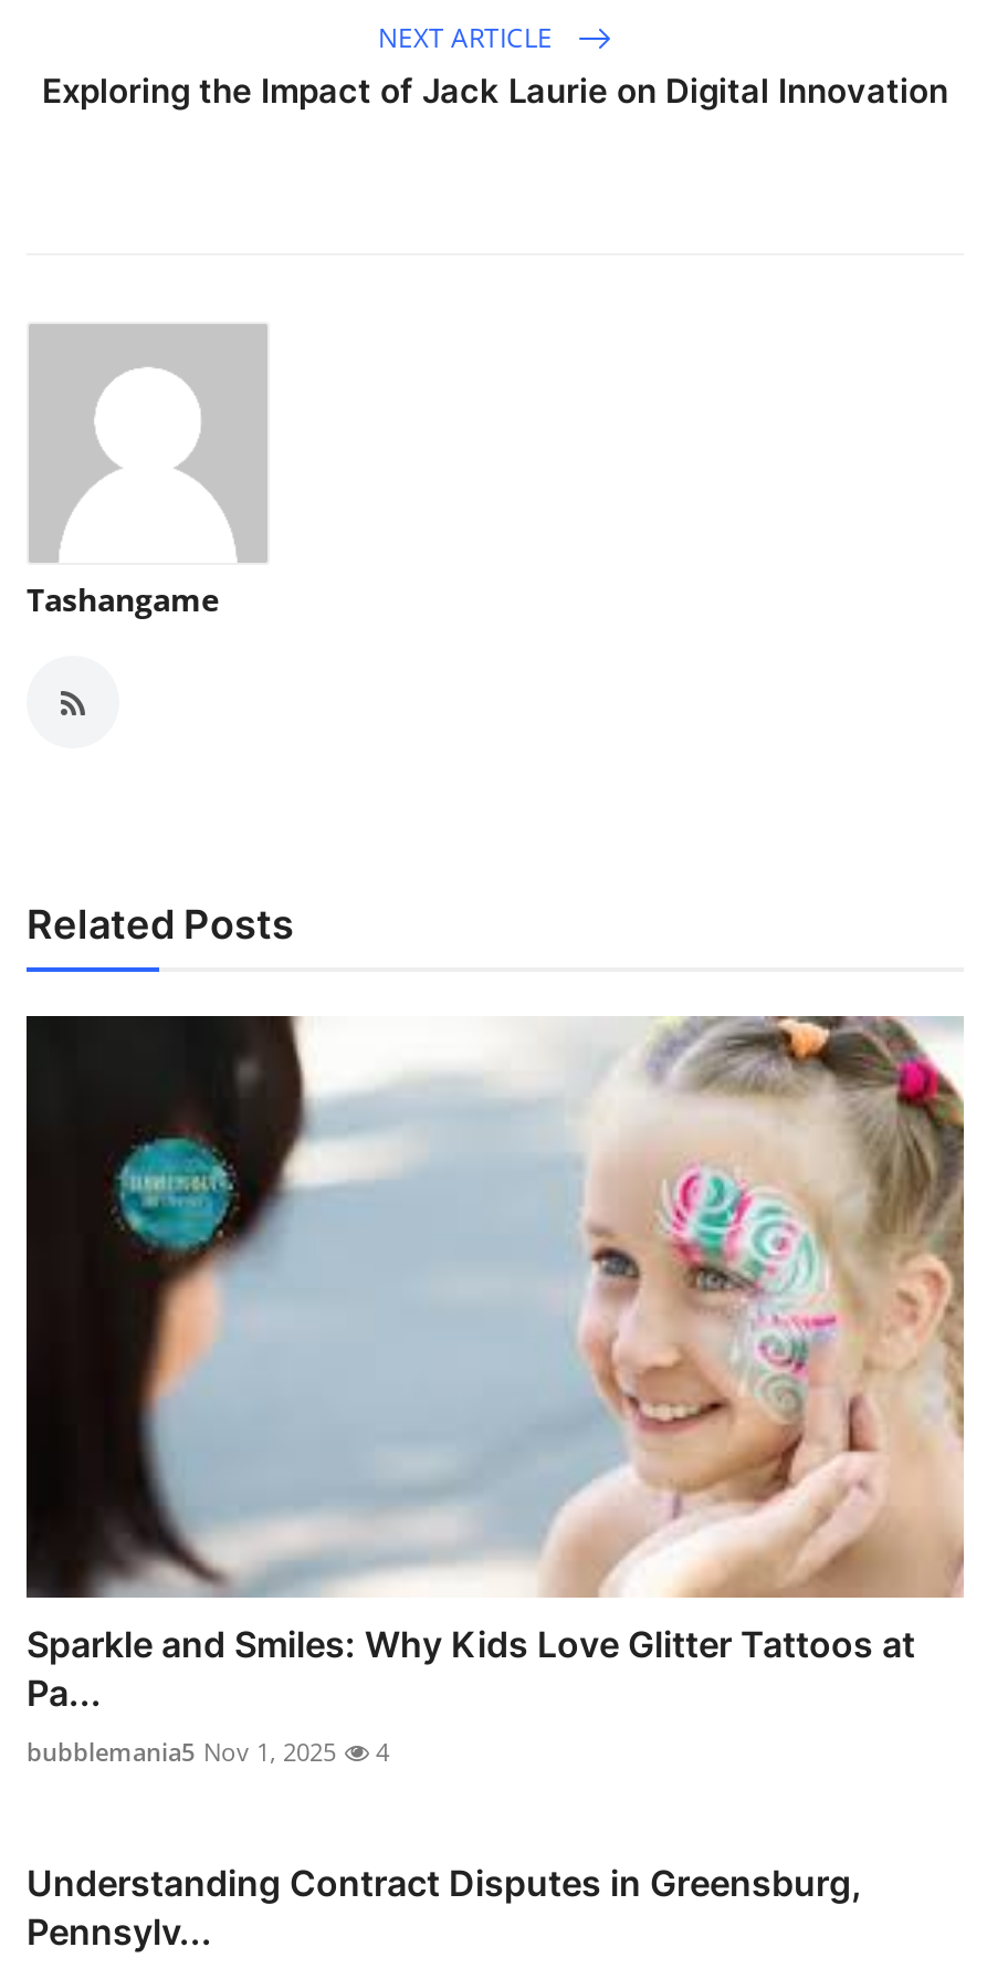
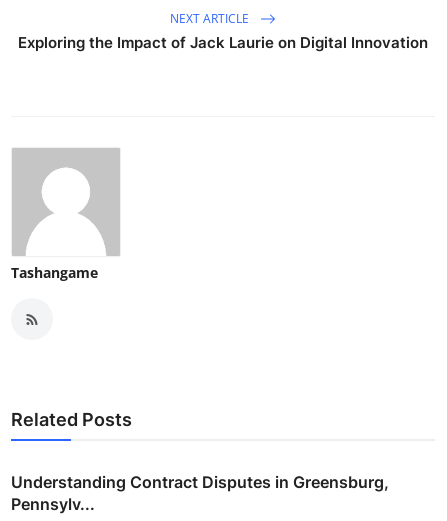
- [image]
- Sparkle and Smiles: Why Kids Love Glitter Tattoos at
- Pa...
- bubblemania5 Nov 1, 2025
- 4
